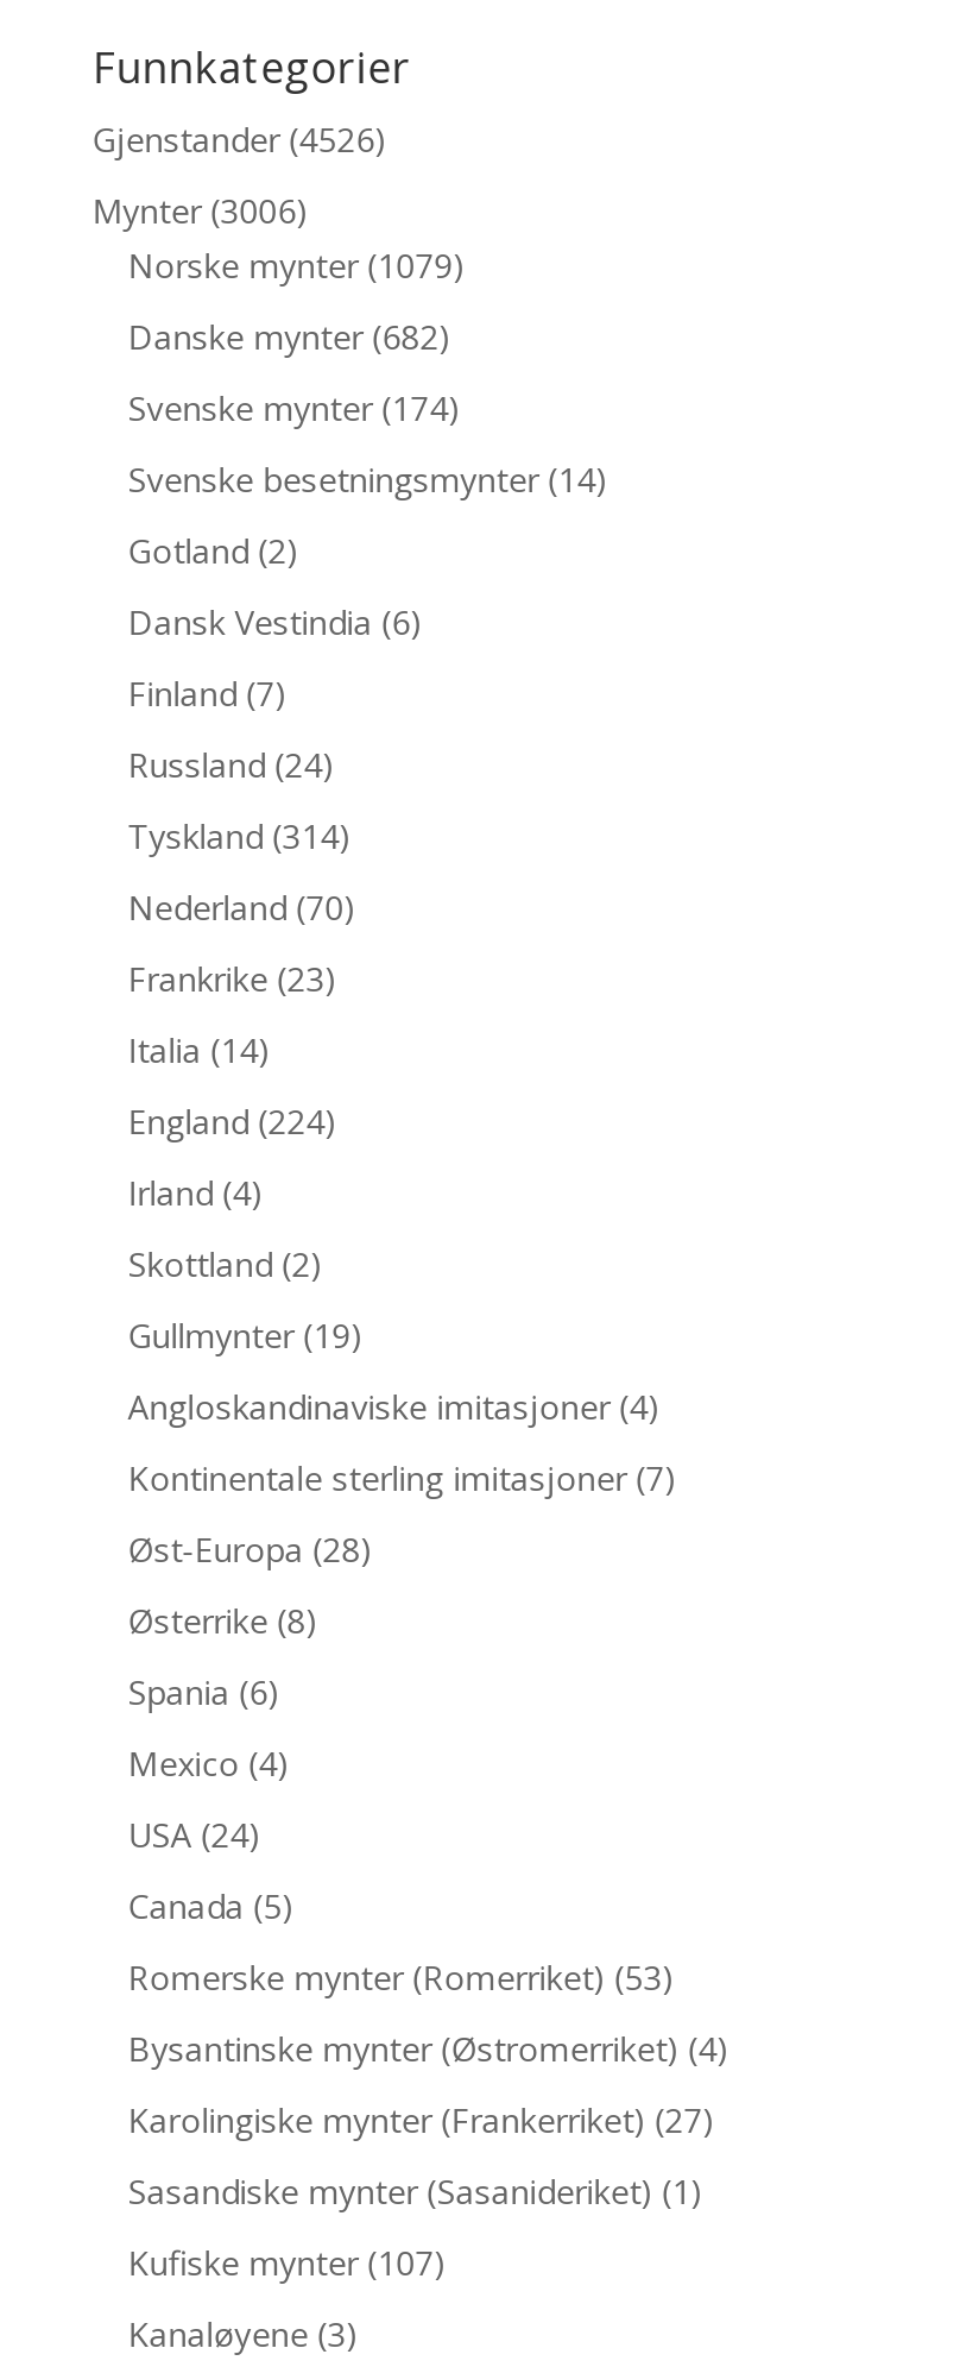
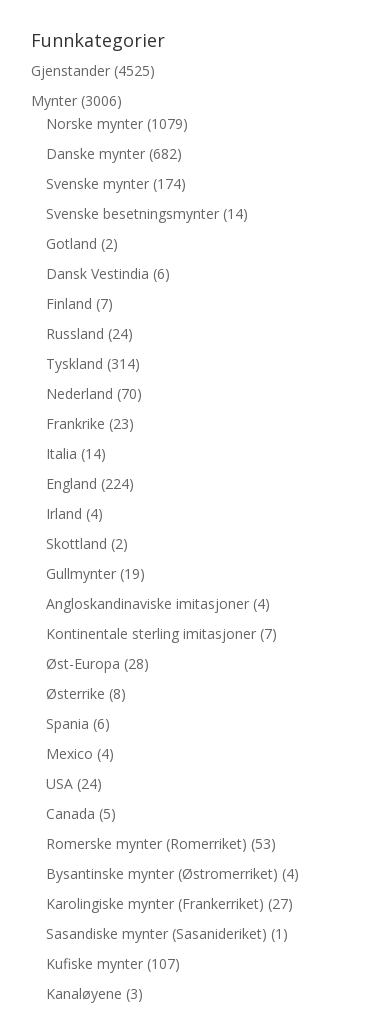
- Gjenstander (4526)
+ Gjenstander (4525)
